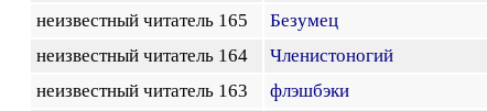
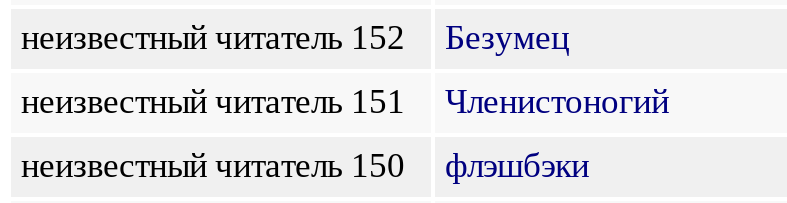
- неизвестный читатель 165
+ неизвестный читатель 152

- неизвестный читатель 164
+ неизвестный читатель 151

- неизвестный читатель 163
+ неизвестный читатель 150
